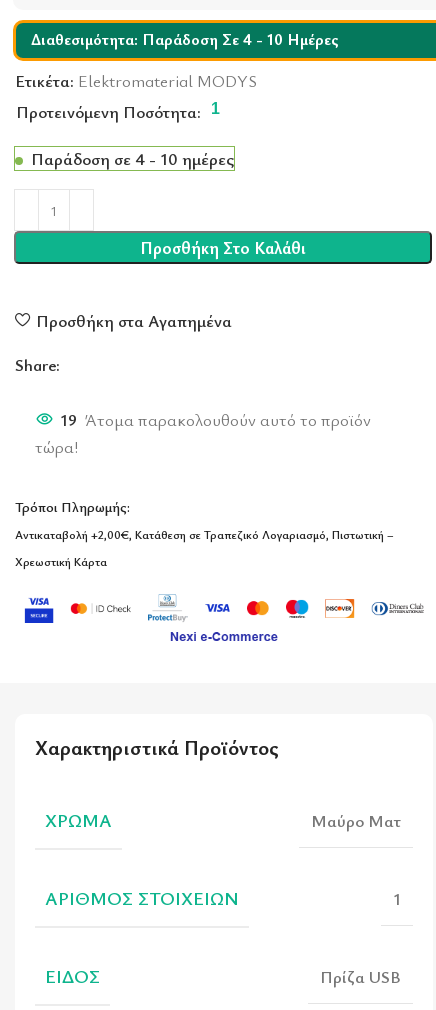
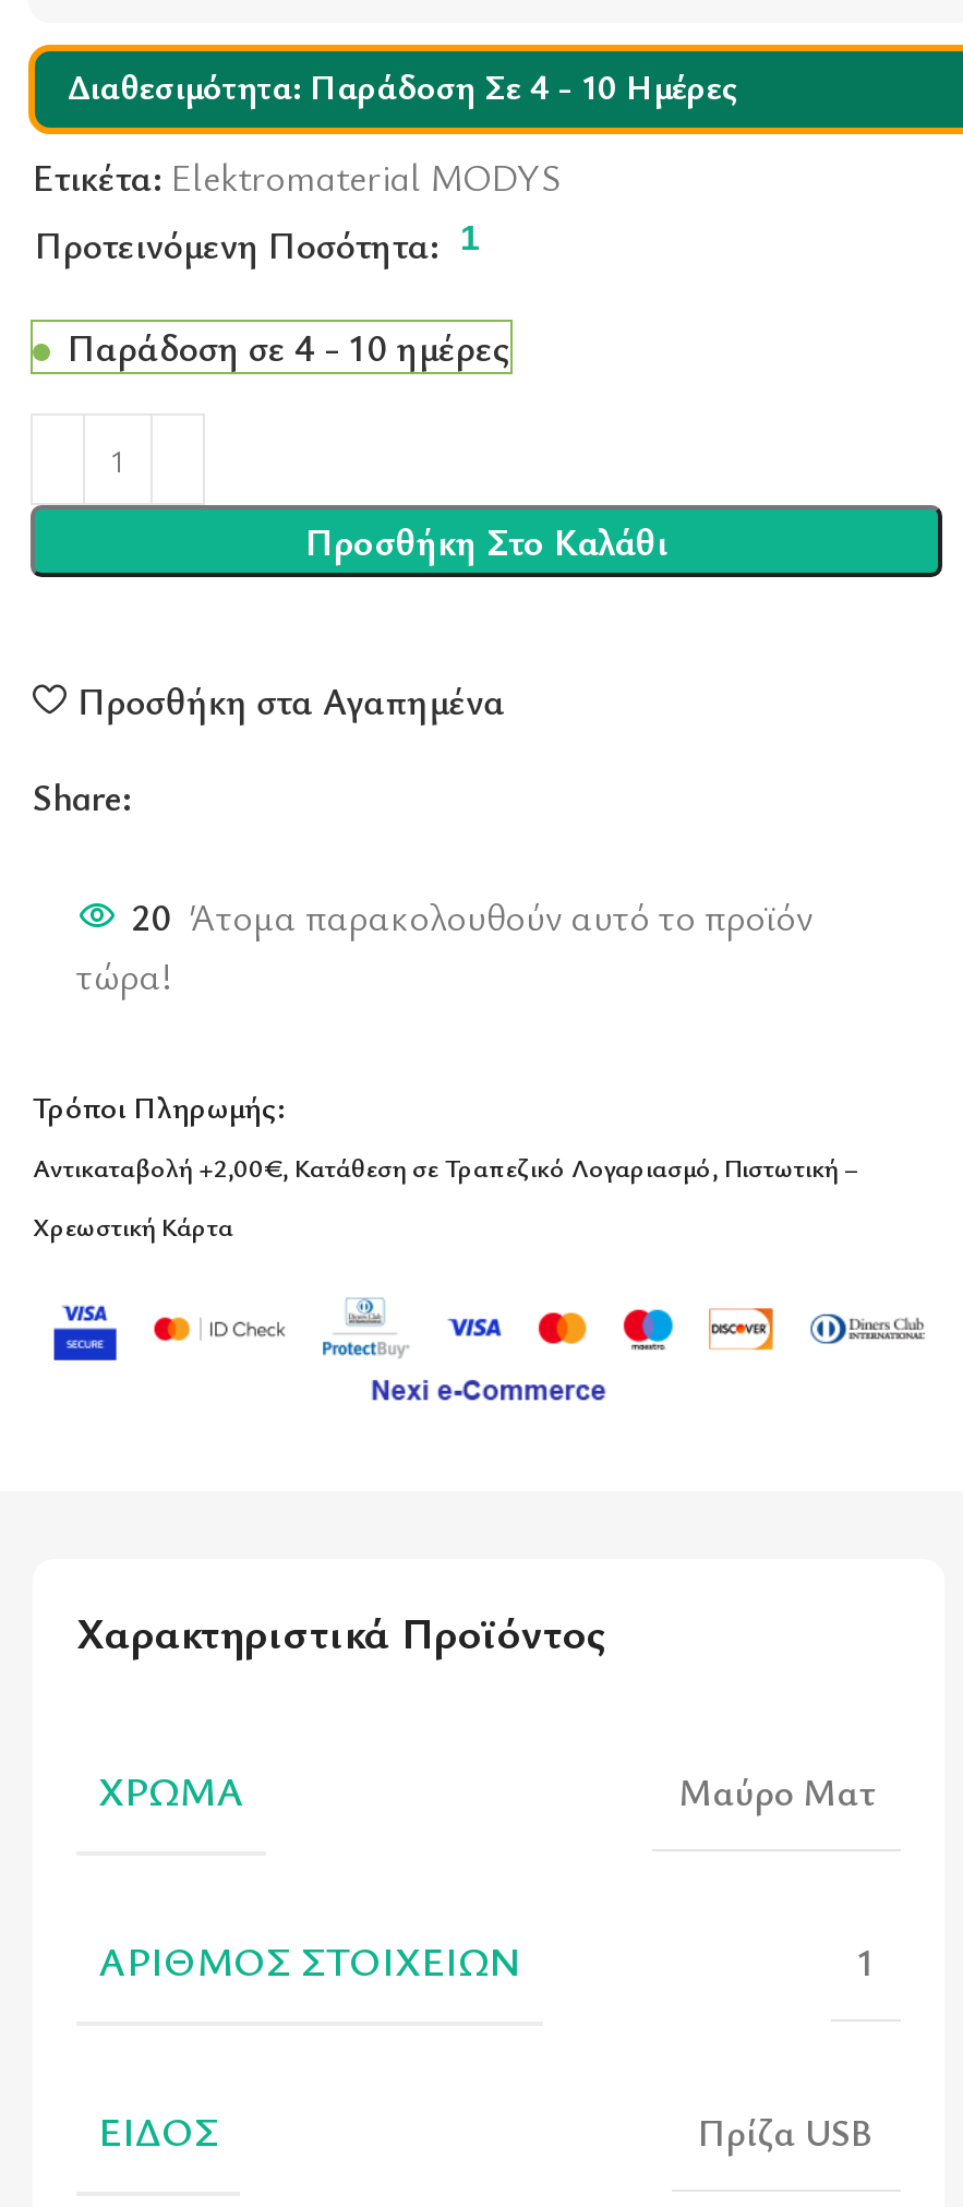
- 19 Άτομα παρακολουθούν αυτό το προϊόν
+ 20 Άτομα παρακολουθούν αυτό το προϊόν
